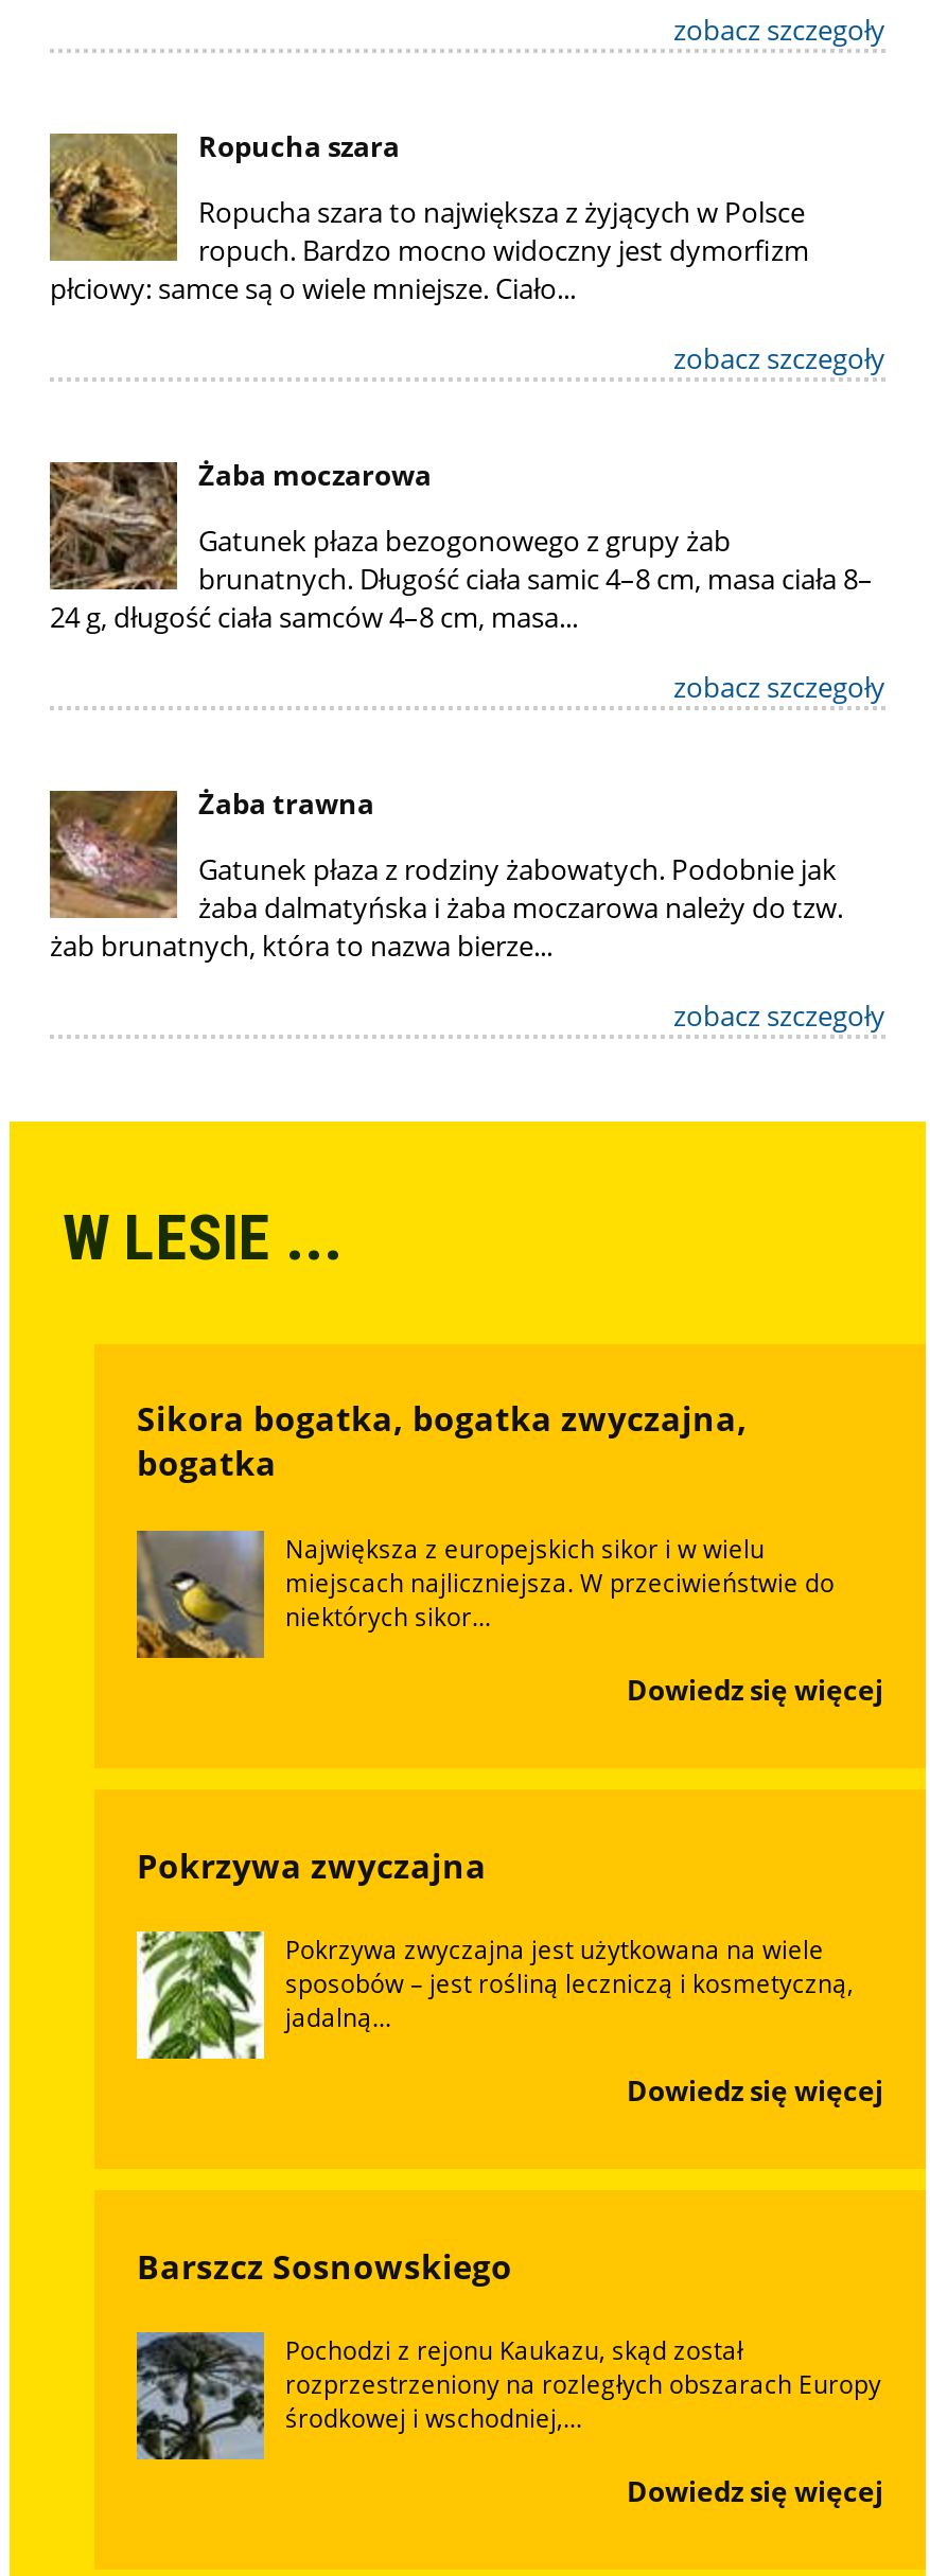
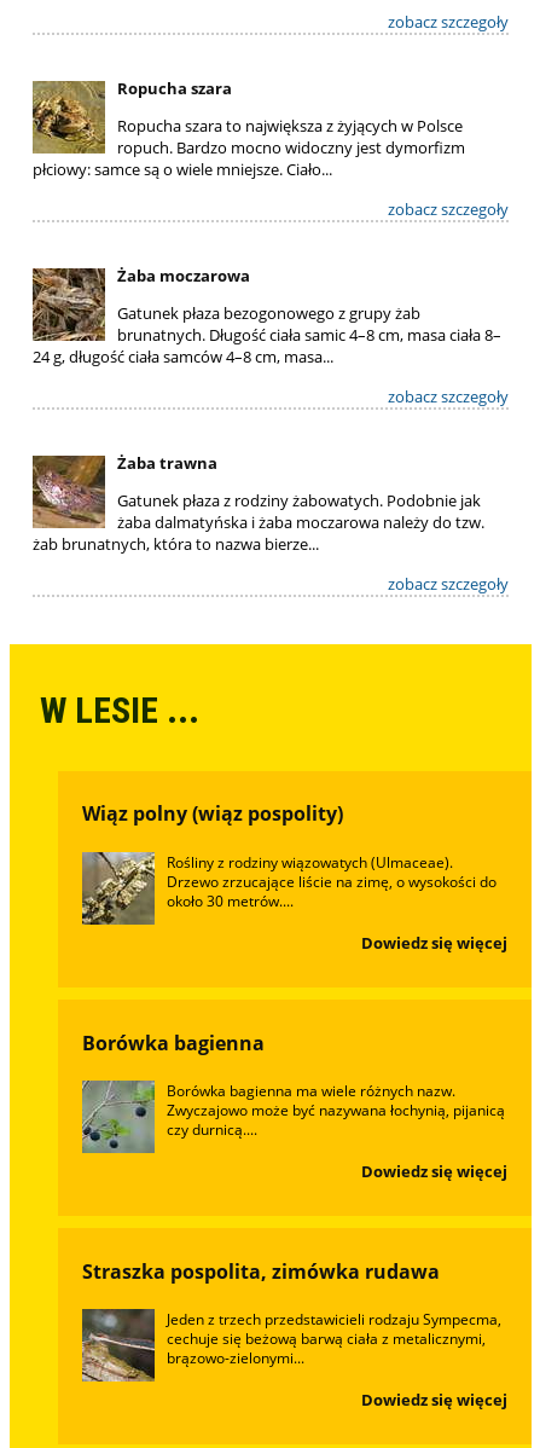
- Sikora bogatka, bogatka zwyczajna,
- bogatka
+ Wiąz polny (wiąz pospolity)

- [image]
- Największa z europejskich sikor i w wielu
- miejscach najliczniejsza. W przeciwieństwie do
- niektórych sikor...
+ [image]
+ Rośliny z rodziny wiązowatych (Ulmaceae).
+ Drzewo zrzucające liście na zimę, o wysokości do
+ około 30 metrów....

- Pokrzywa zwyczajna
+ Borówka bagienna

- [image]
- Pokrzywa zwyczajna jest użytkowana na wiele
- sposobów – jest rośliną leczniczą i kosmetyczną,
- jadalną...
+ [image]
+ Borówka bagienna ma wiele różnych nazw.
+ Zwyczajowo może być nazywana łochynią, pijanicą
+ czy durnicą....

- Barszcz Sosnowskiego
+ Straszka pospolita, zimówka rudawa

- [image]
- Pochodzi z rejonu Kaukazu, skąd został
- rozprzestrzeniony na rozległych obszarach Europy
- środkowej i wschodniej,...
+ [image]
+ Jeden z trzech przedstawicieli rodzaju Sympecma,
+ cechuje się beżową barwą ciała z metalicznymi,
+ brązowo-zielonymi...
